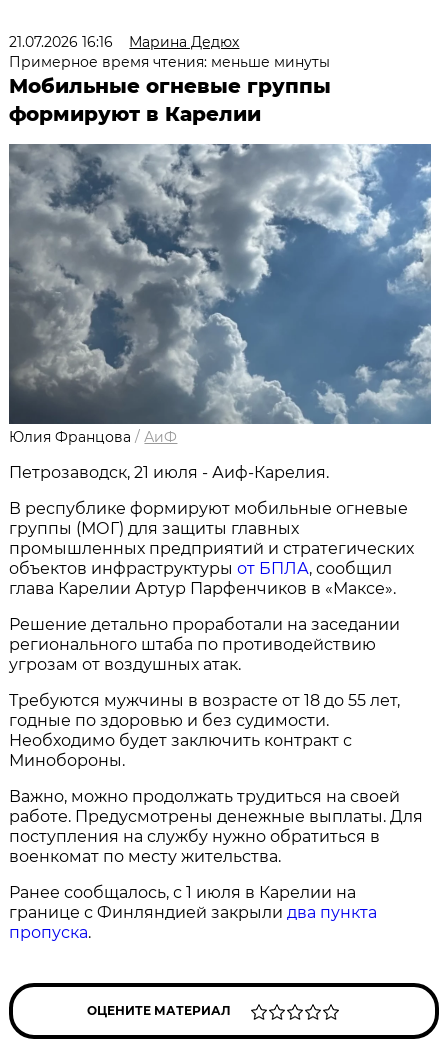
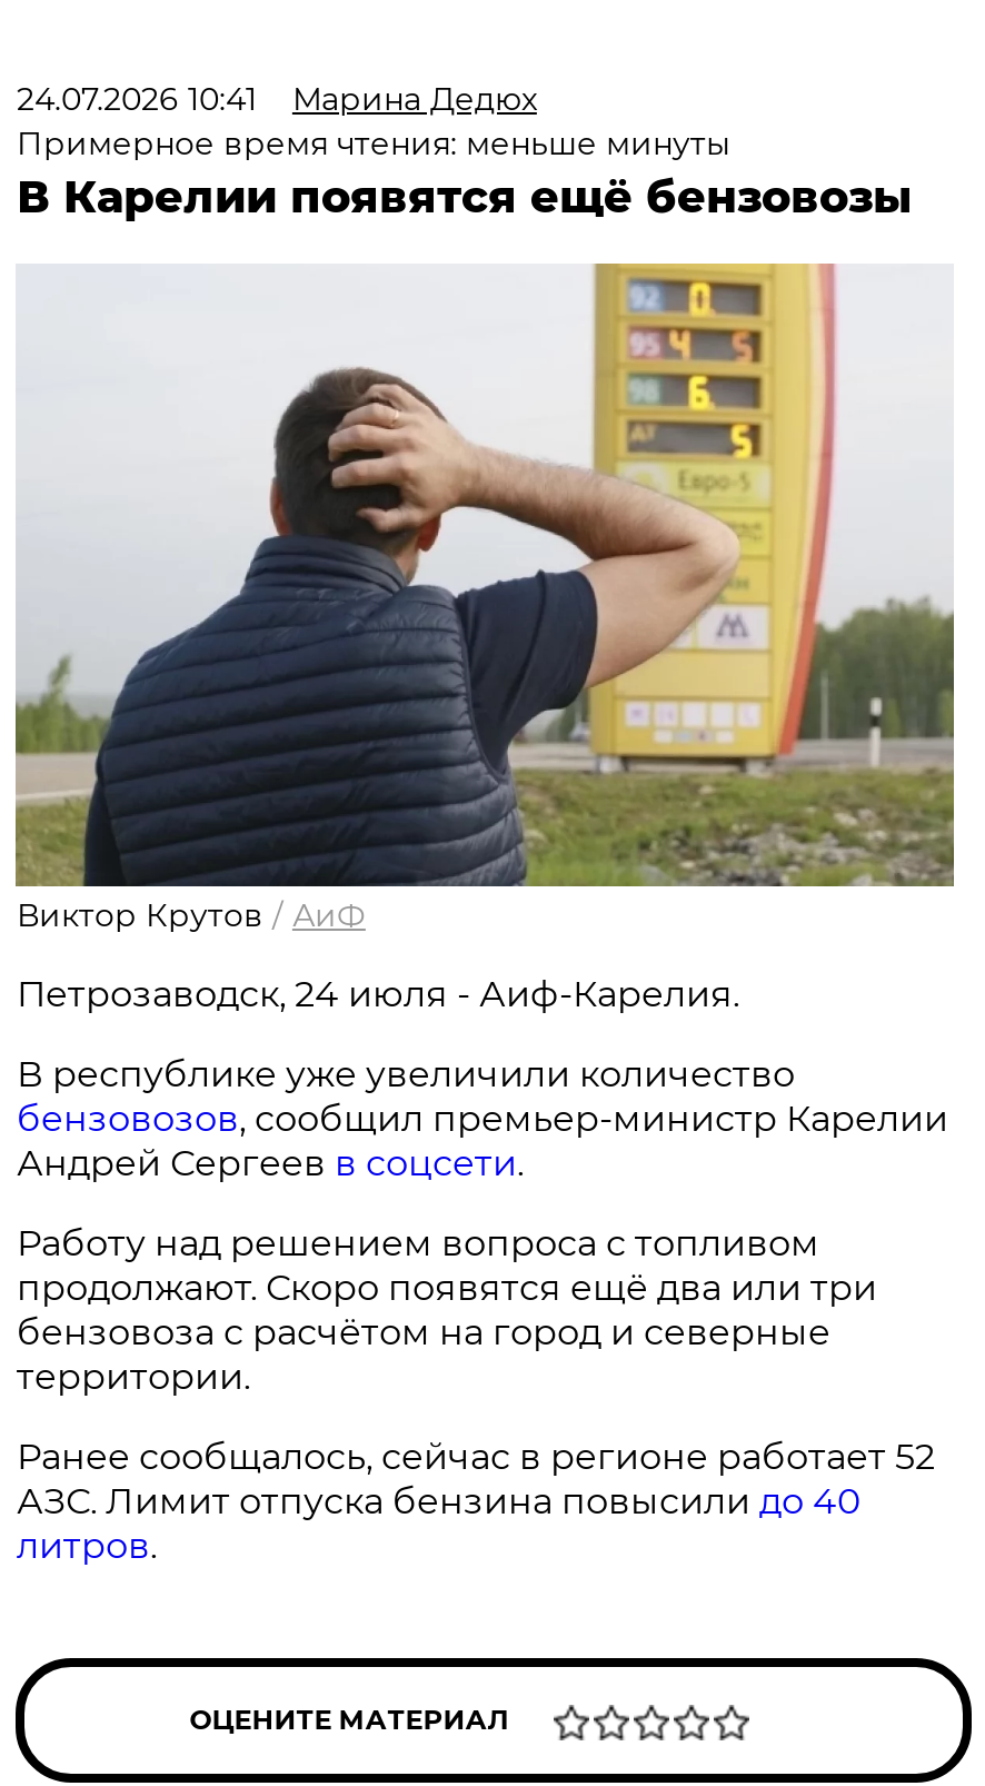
- 21.07.2026 16:16 Марина Дедюх
+ 24.07.2026 10:41 Марина Дедюх

- Мобильные огневые группы
- формируют в Карелии
+ В Карелии появятся ещё бензовозы

- [image]
- Юлия Францова / АиФ
- Петрозаводск, 21 июля - Аиф-Карелия.
- В республике формируют мобильные огневые
- группы (МОГ) для защиты главных
- промышленных предприятий и стратегических
- объектов инфраструктуры от БПЛА, сообщил
- глава Карелии Артур Парфенчиков в «Максе».
- Решение детально проработали на заседании
- регионального штаба по противодействию
- угрозам от воздушных атак.
- Требуются мужчины в возрасте от 18 до 55 лет,
- годные по здоровью и без судимости.
- Необходимо будет заключить контракт с
- Минобороны.
- Важно, можно продолжать трудиться на своей
- работе. Предусмотрены денежные выплаты. Для
- поступления на службу нужно обратиться в
- военкомат по месту жительства.
- Ранее сообщалось, с 1 июля в Карелии на
- границе с Финляндией закрыли два пункта
- пропуска.
+ [image]
+ Виктор Крутов / АиФ
+ Петрозаводск, 24 июля - Аиф-Карелия.
+ В республике уже увеличили количество
+ бензовозов, сообщил премьер-министр Карелии
+ Андрей Сергеев в соцсети.
+ Работу над решением вопроса с топливом
+ продолжают. Скоро появятся ещё два или три
+ бензовоза с расчётом на город и северные
+ территории.
+ Ранее сообщалось, сейчас в регионе работает 52
+ АЗС. Лимит отпуска бензина повысили до 40
+ литров.
